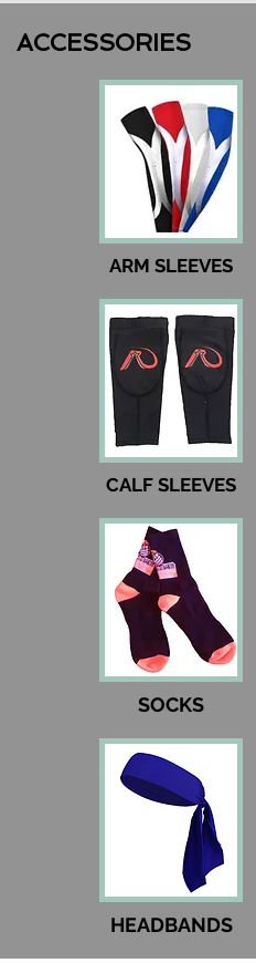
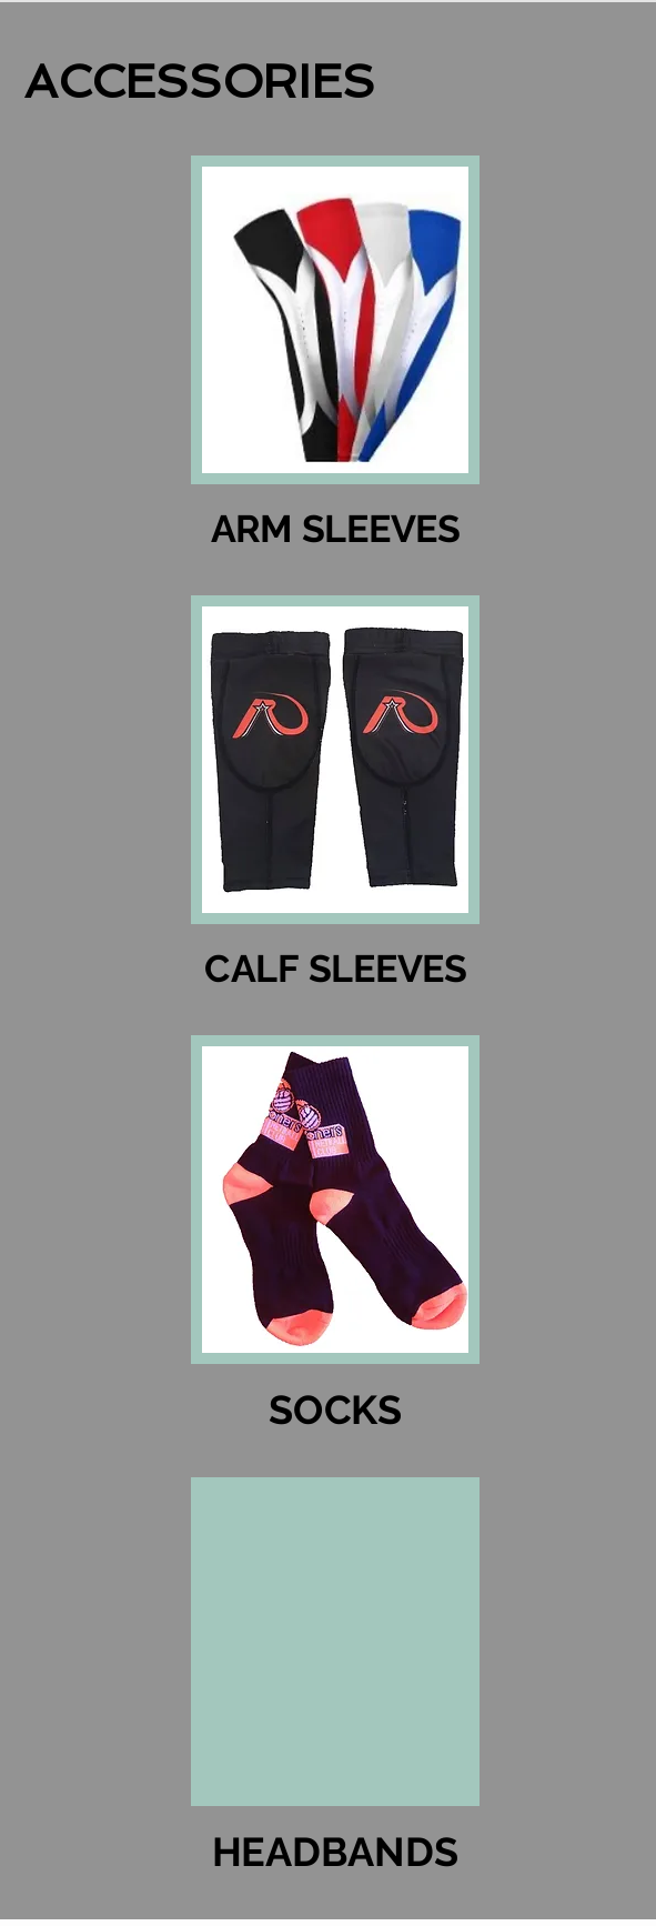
- [image]
